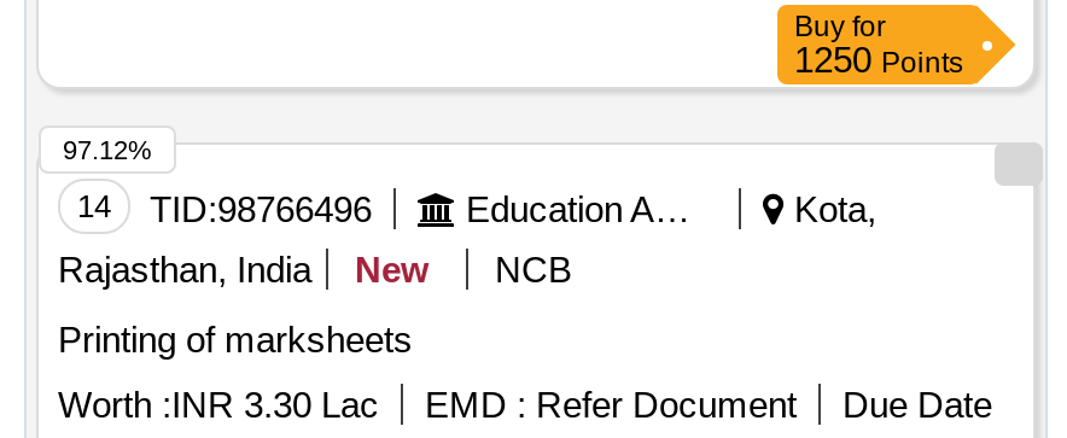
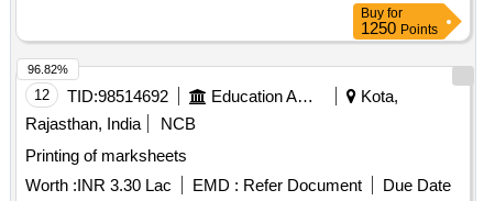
- 97.12%
+ 96.82%

- 14
+ 12

- TID:98766496
+ TID:98514692

- New
